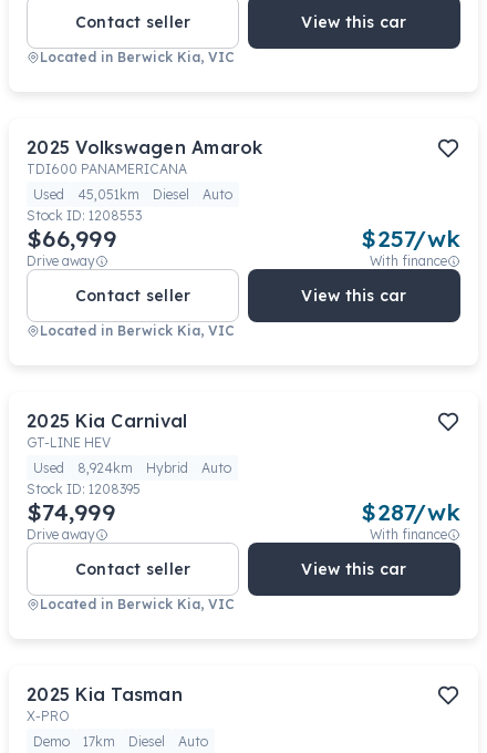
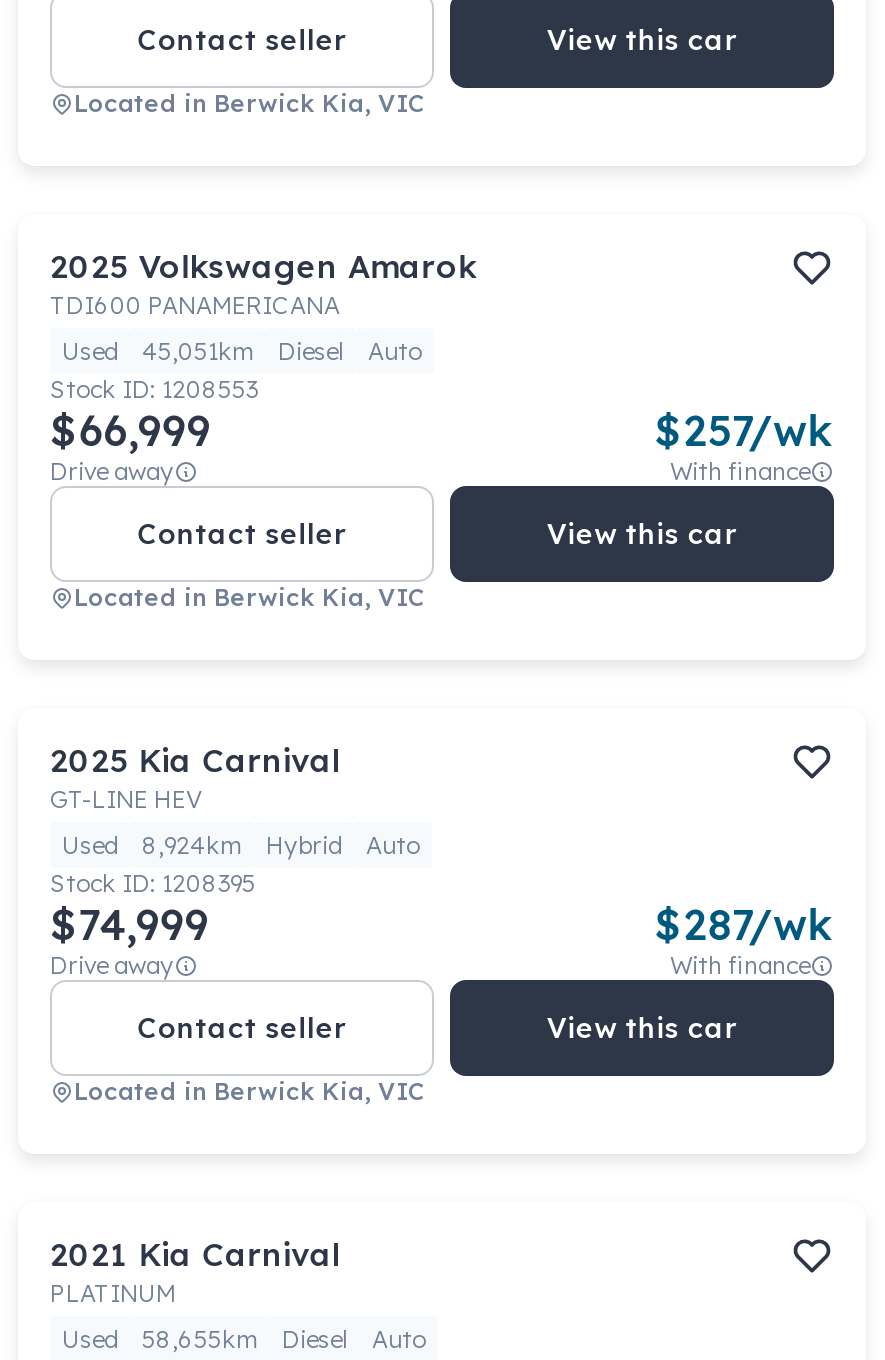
- 2025 Kia Tasman
- X-PRO
+ 2021 Kia Carnival
+ PLATINUM

- Demo
- 17km
+ Used
+ 58,655km
